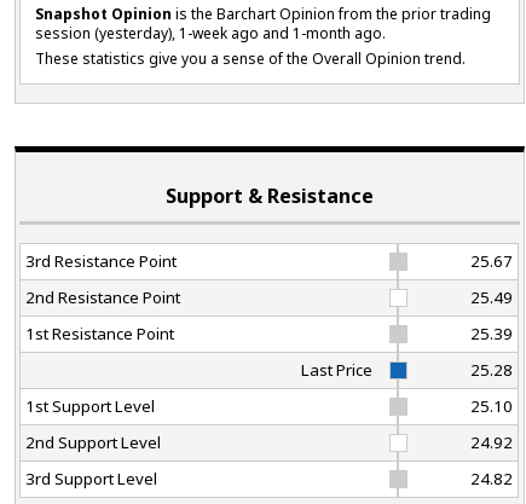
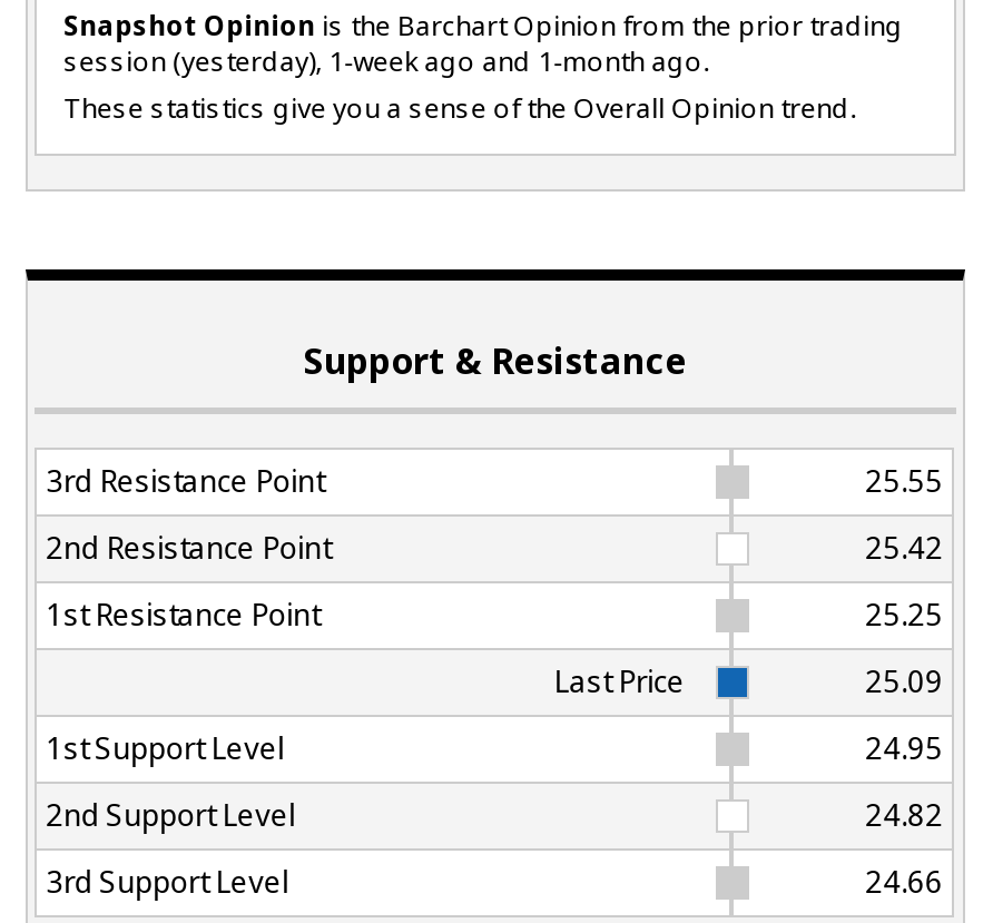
- 25.67
+ 25.55

- 25.49
+ 25.42

- 25.39
+ 25.25

- 25.28
+ 25.09

- 25.10
+ 24.95

- 24.92
+ 24.82

- 24.82
+ 24.66
